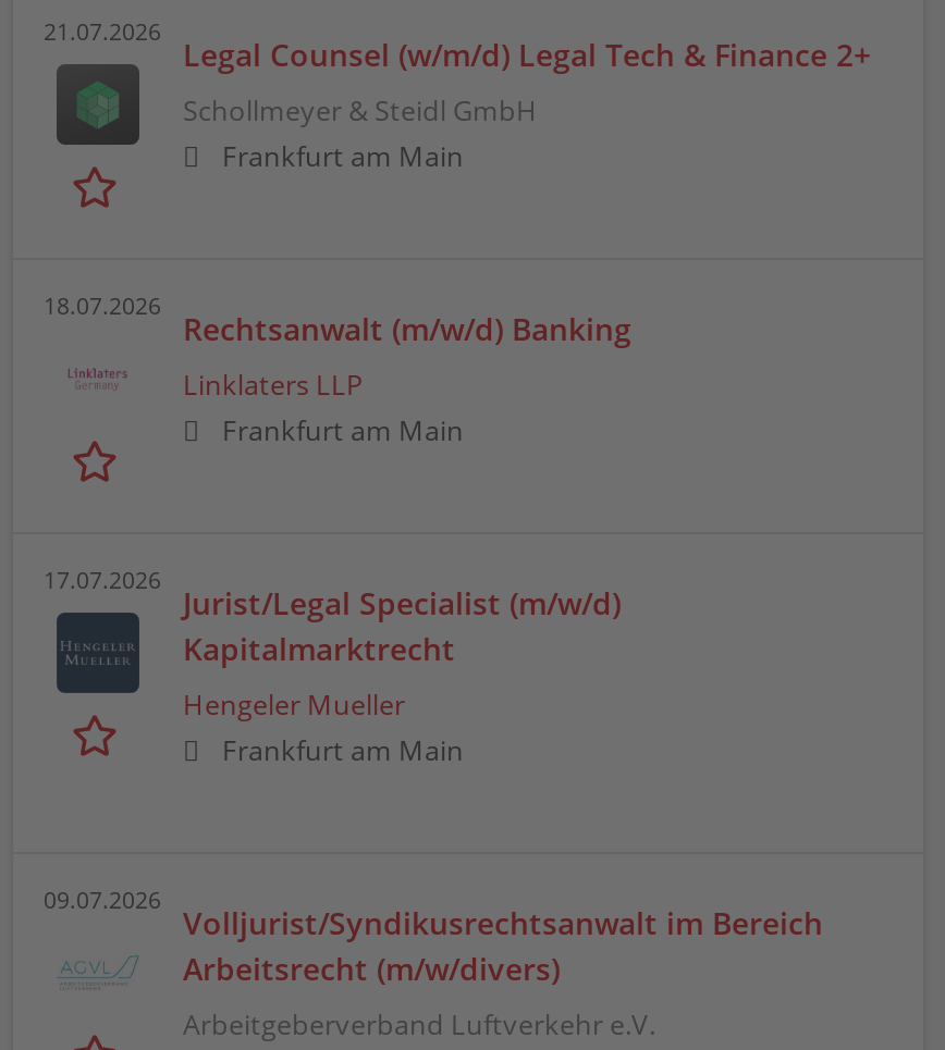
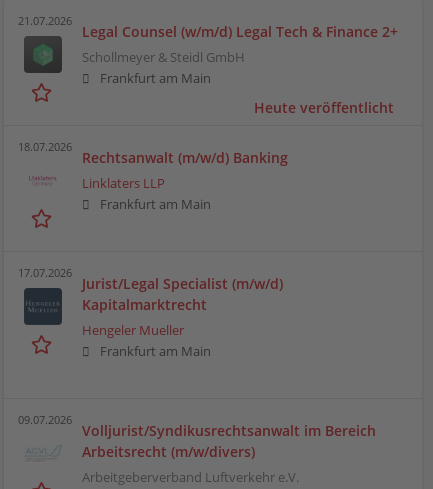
+ Heute veröffentlicht
